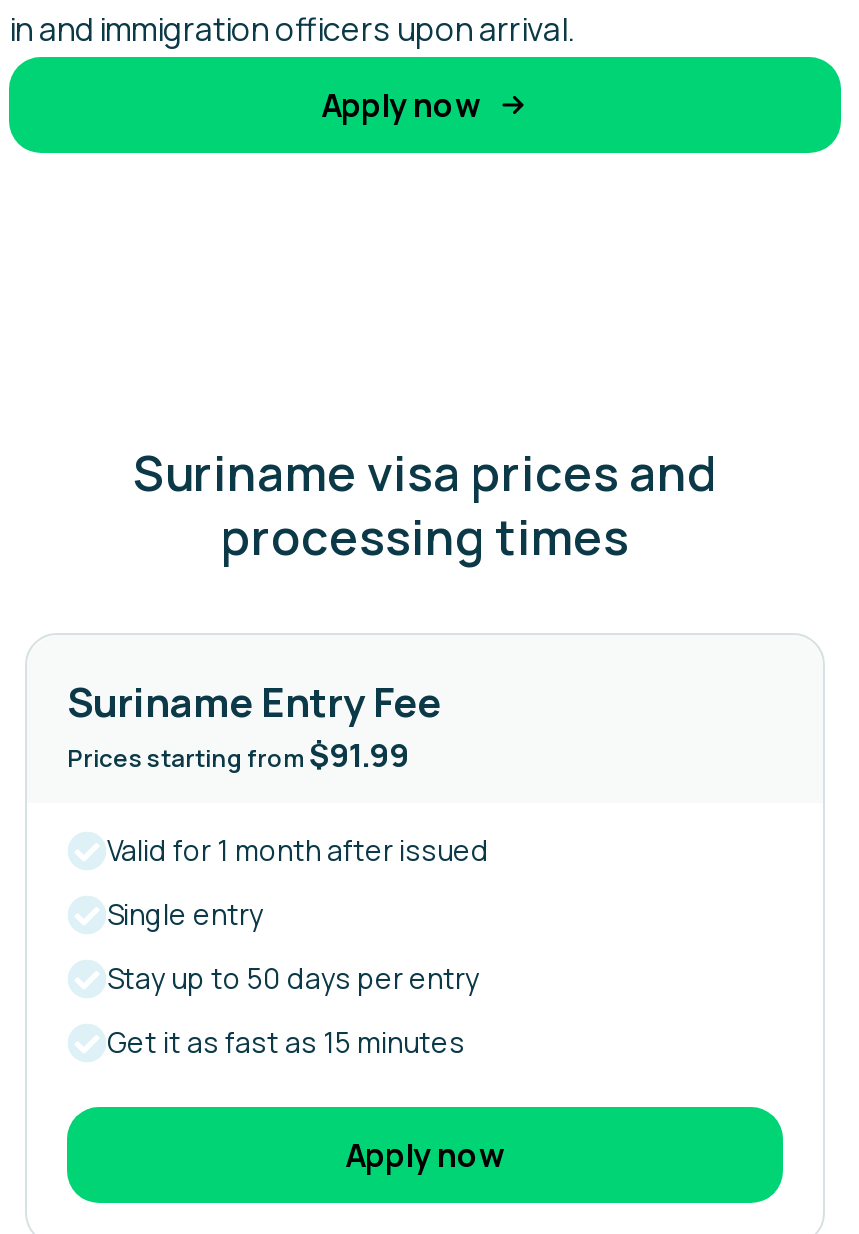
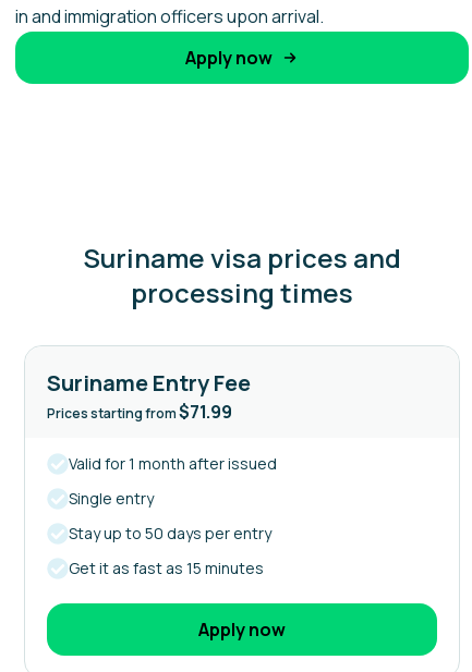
- Prices starting from$91.99
+ Prices starting from$71.99
